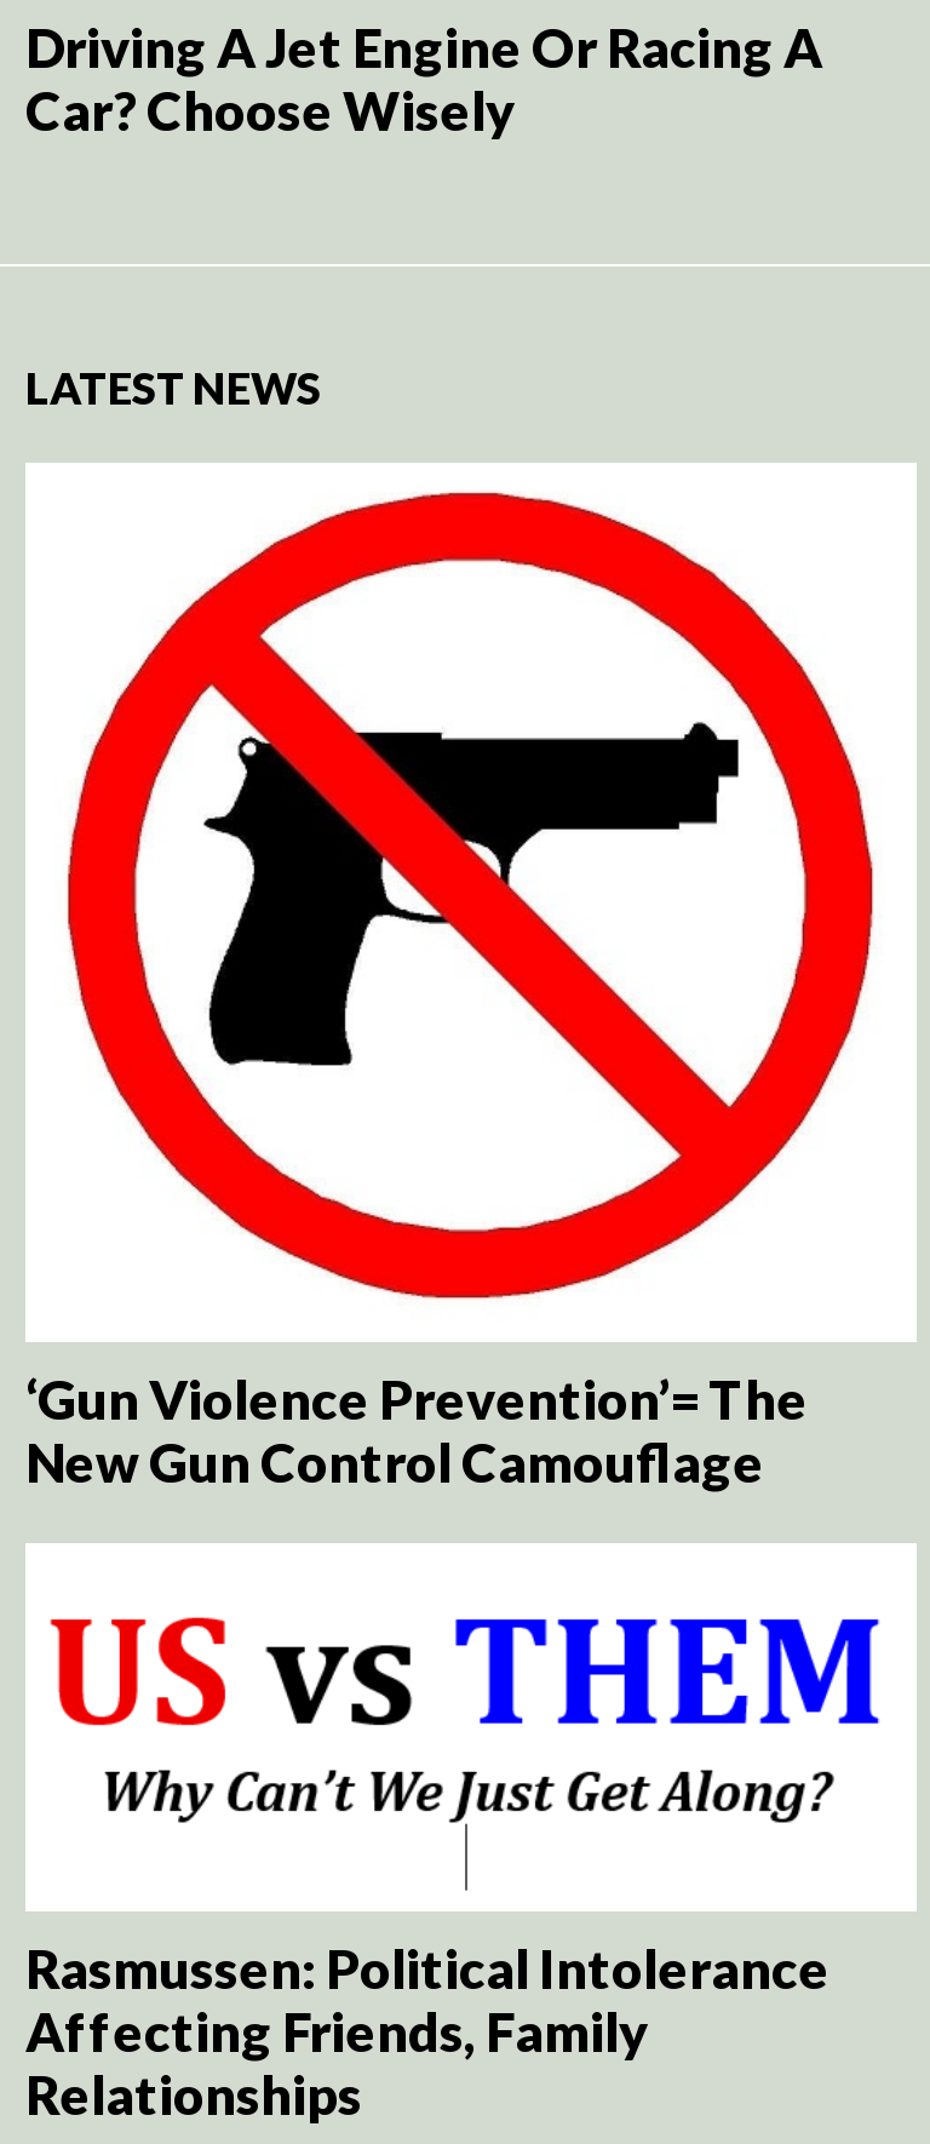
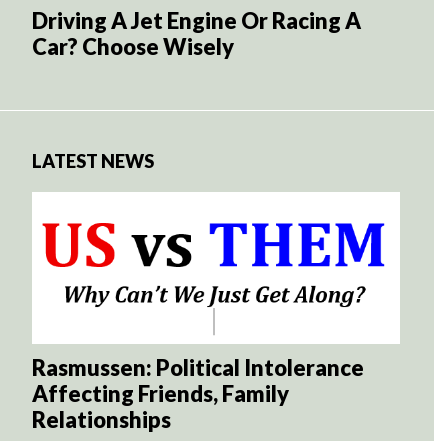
- [image]
- ‘Gun Violence Prevention’= The
- New Gun Control Camouflage
